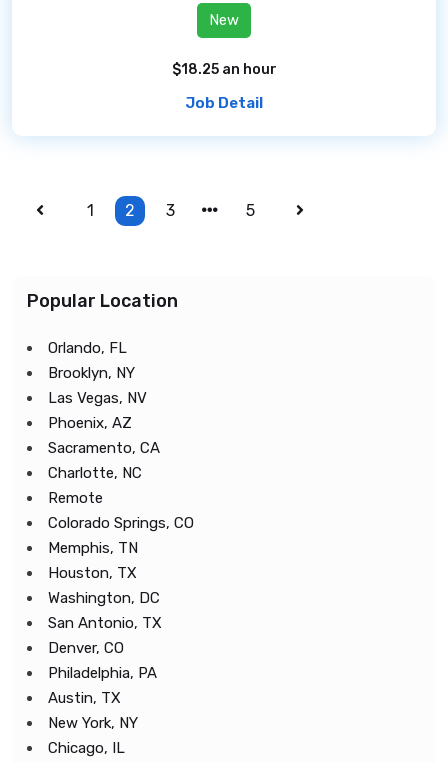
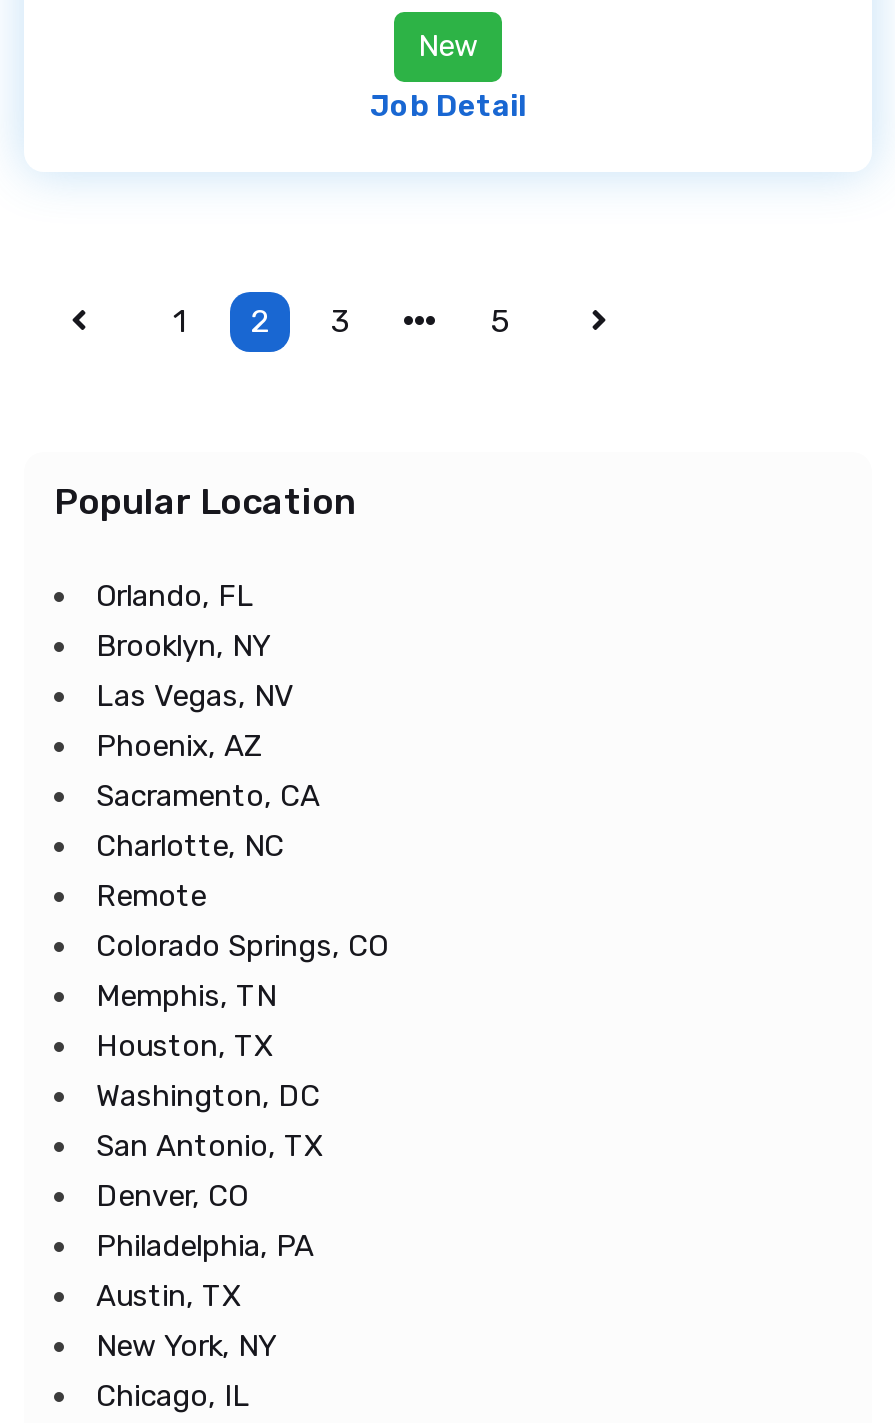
- $18.25 an hour
